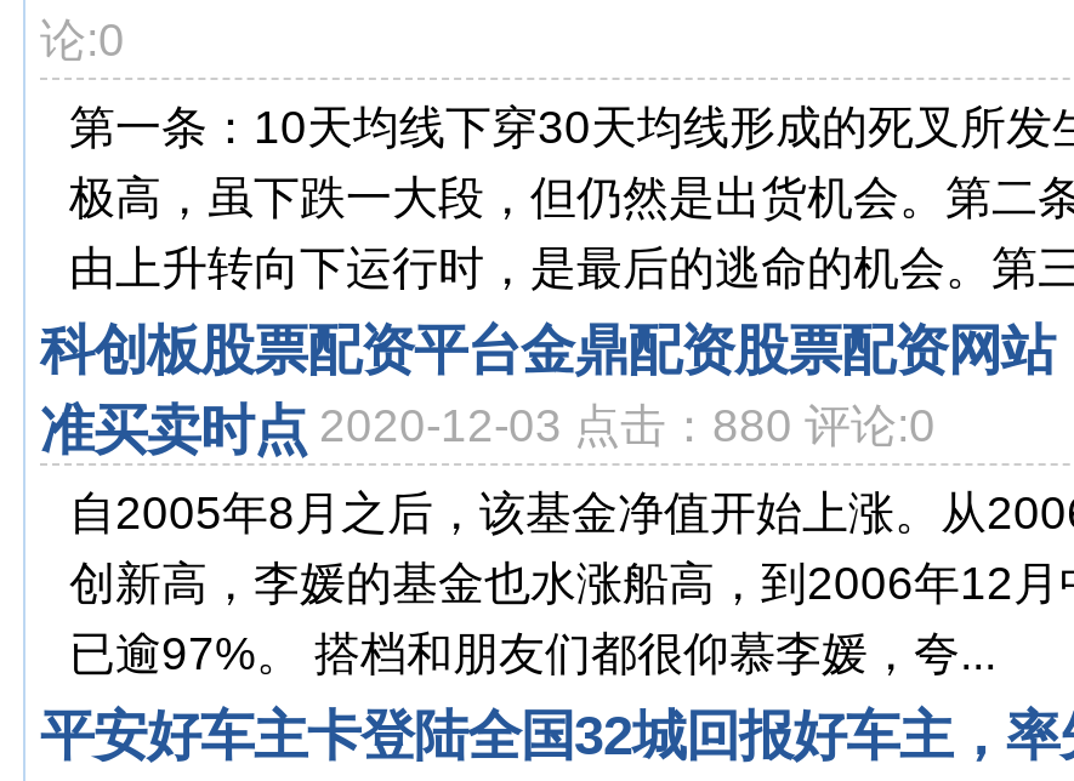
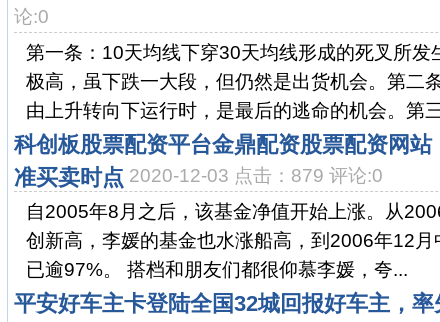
- 准买卖时点 2020-12-03 点击：880 评论:0
+ 准买卖时点 2020-12-03 点击：879 评论:0
